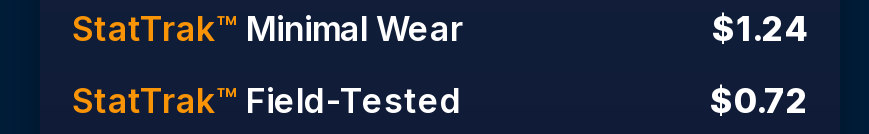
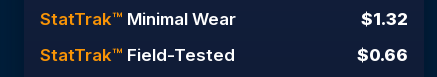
- $1.24
+ $1.32

- $0.72
+ $0.66
